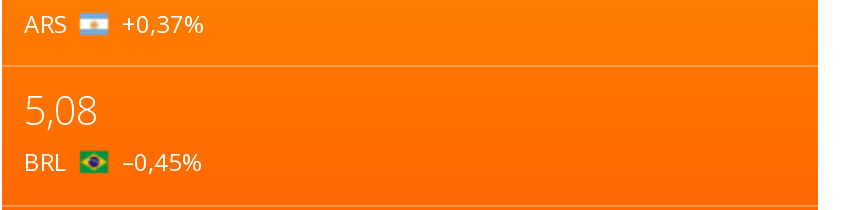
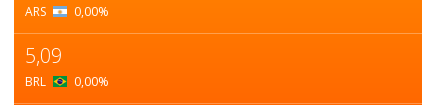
- ARS +0,37%
+ ARS 0,00%

- 5,08
+ 5,09

- BRL –0,45%
+ BRL 0,00%
